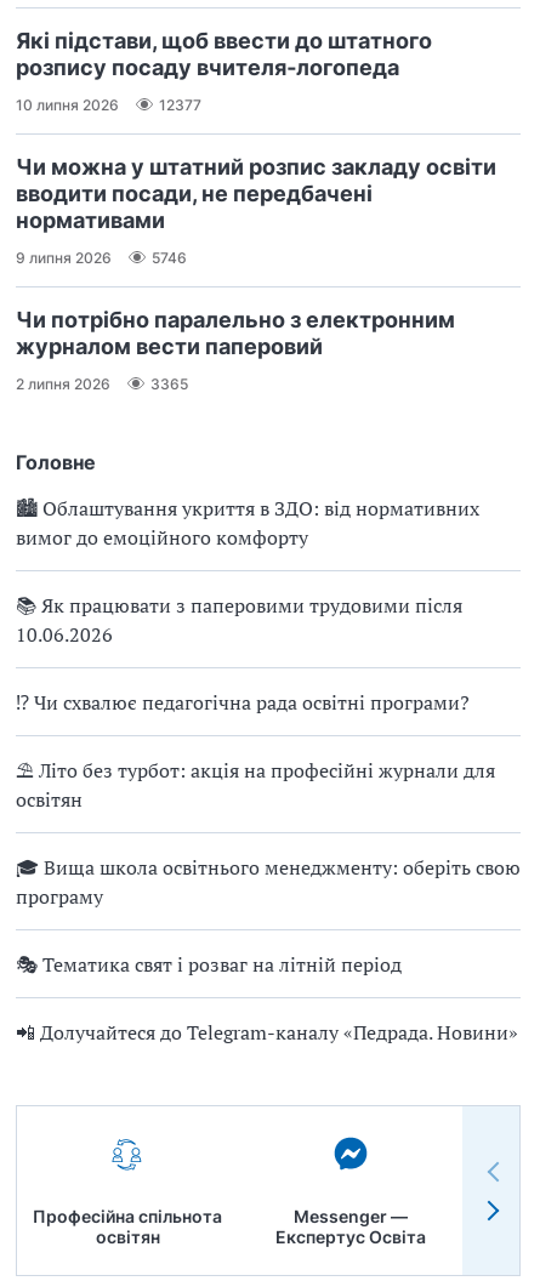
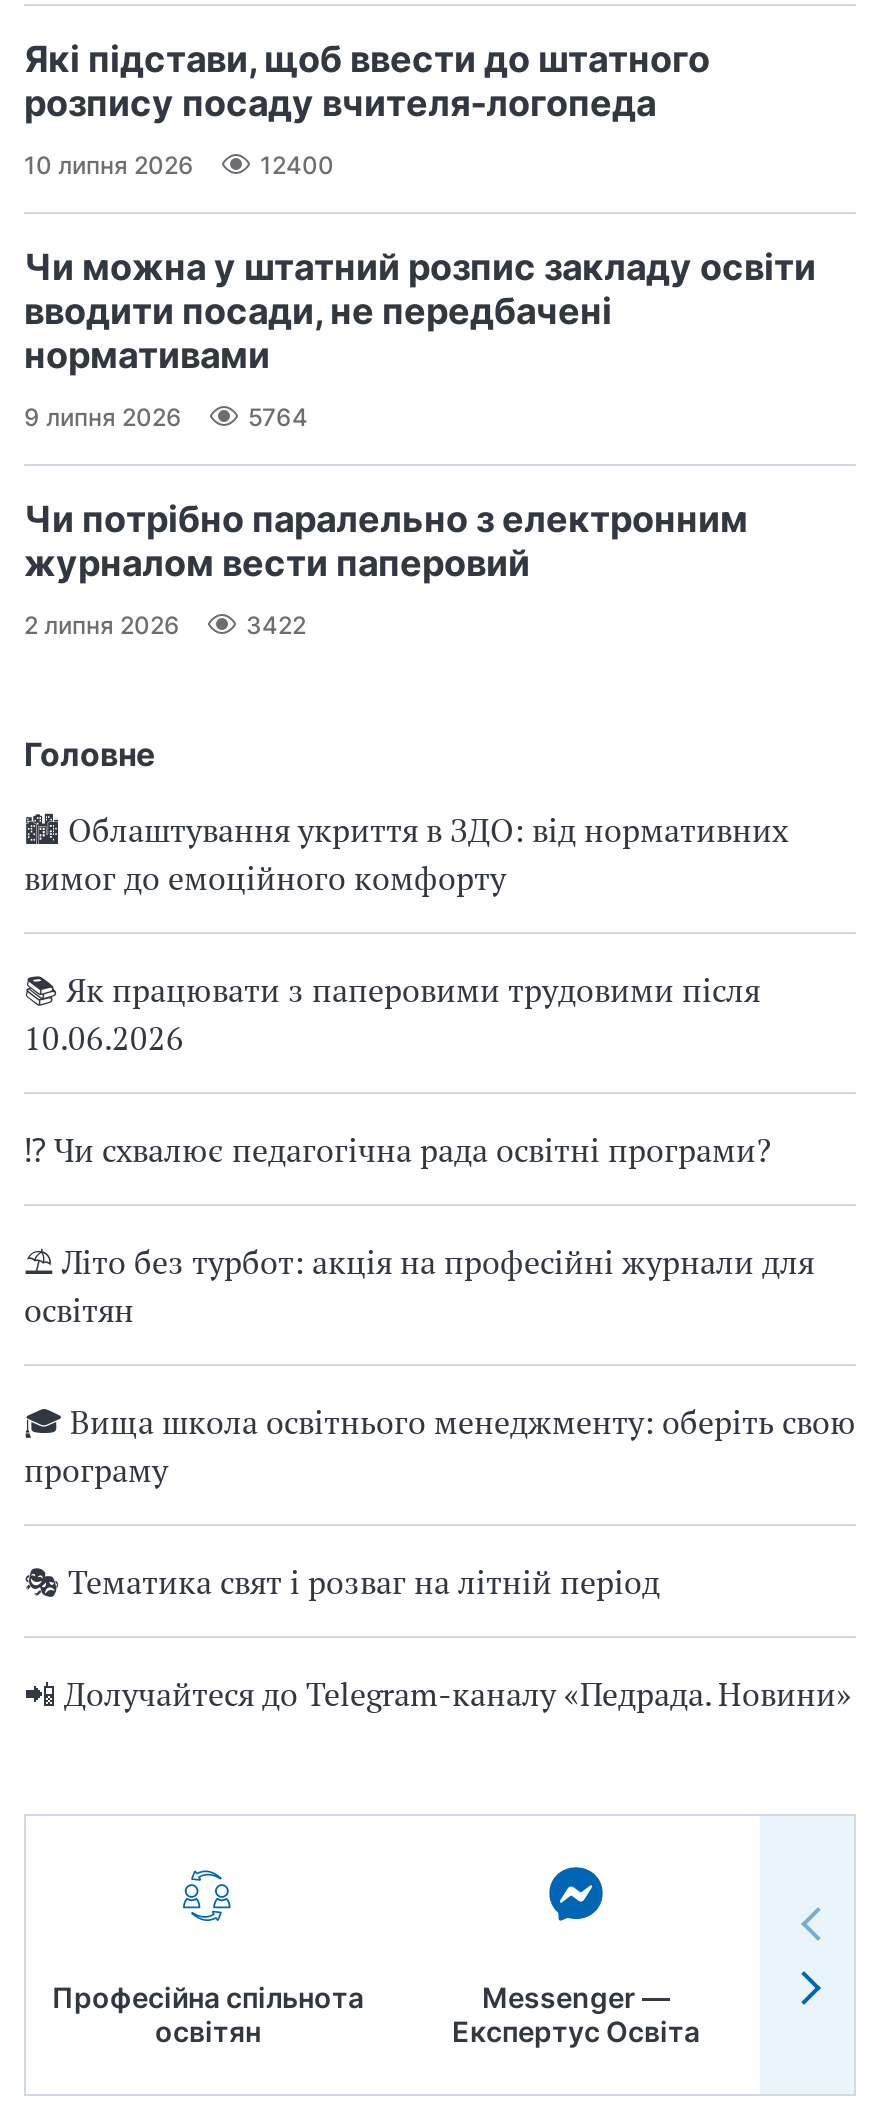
- 12377
+ 12400

- 5746
+ 5764

- 3365
+ 3422
